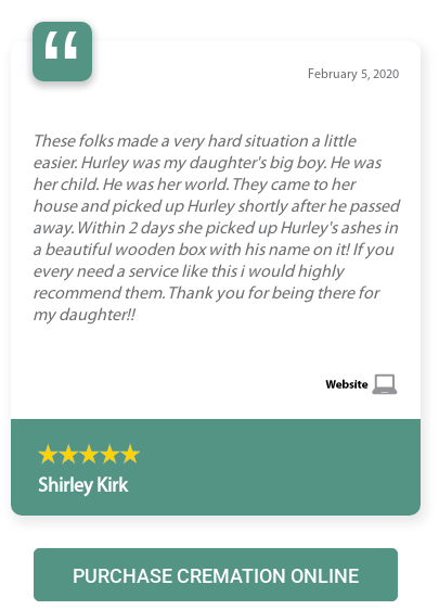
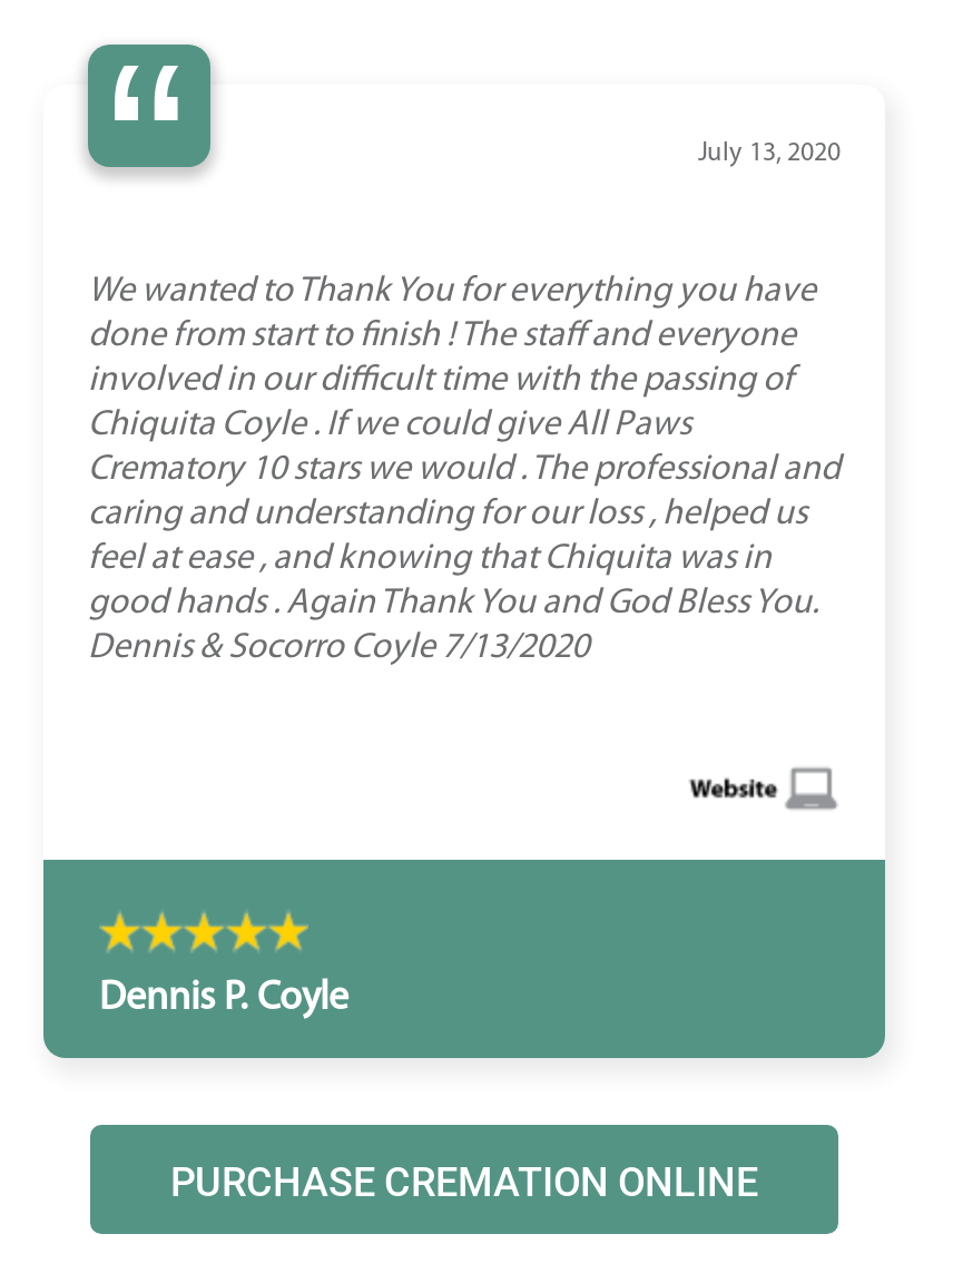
- February 5, 2020
+ July 13, 2020

- These folks made a very hard situation a little
- easier. Hurley was my daughter's big boy. He was
- her child. He was her world. They came to her
- house and picked up Hurley shortly after he passed
- away. Within 2 days she picked up Hurley's ashes in
- a beautiful wooden box with his name on it! If you
- every need a service like this i would highly
- recommend them. Thank you for being there for
- my daughter!!
+ We wanted to Thank You for everything you have
+ done from start to finish ! The staff and everyone
+ involved in our difficult time with the passing of
+ Chiquita Coyle . If we could give All Paws
+ Crematory 10 stars we would . The professional and
+ caring and understanding for our loss , helped us
+ feel at ease , and knowing that Chiquita was in
+ good hands . Again Thank You and God Bless You.
+ Dennis & Socorro Coyle 7/13/2020

- Shirley Kirk
+ Dennis P. Coyle
